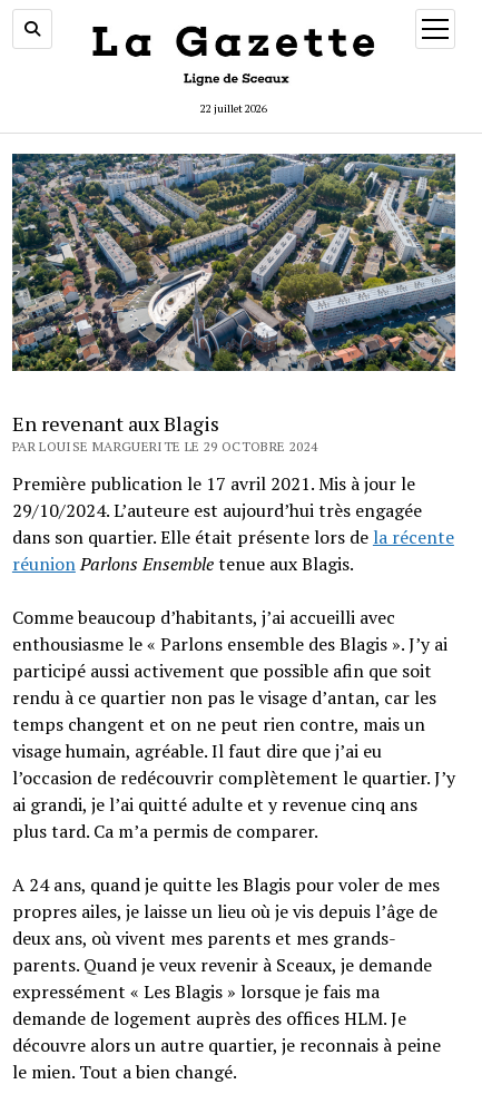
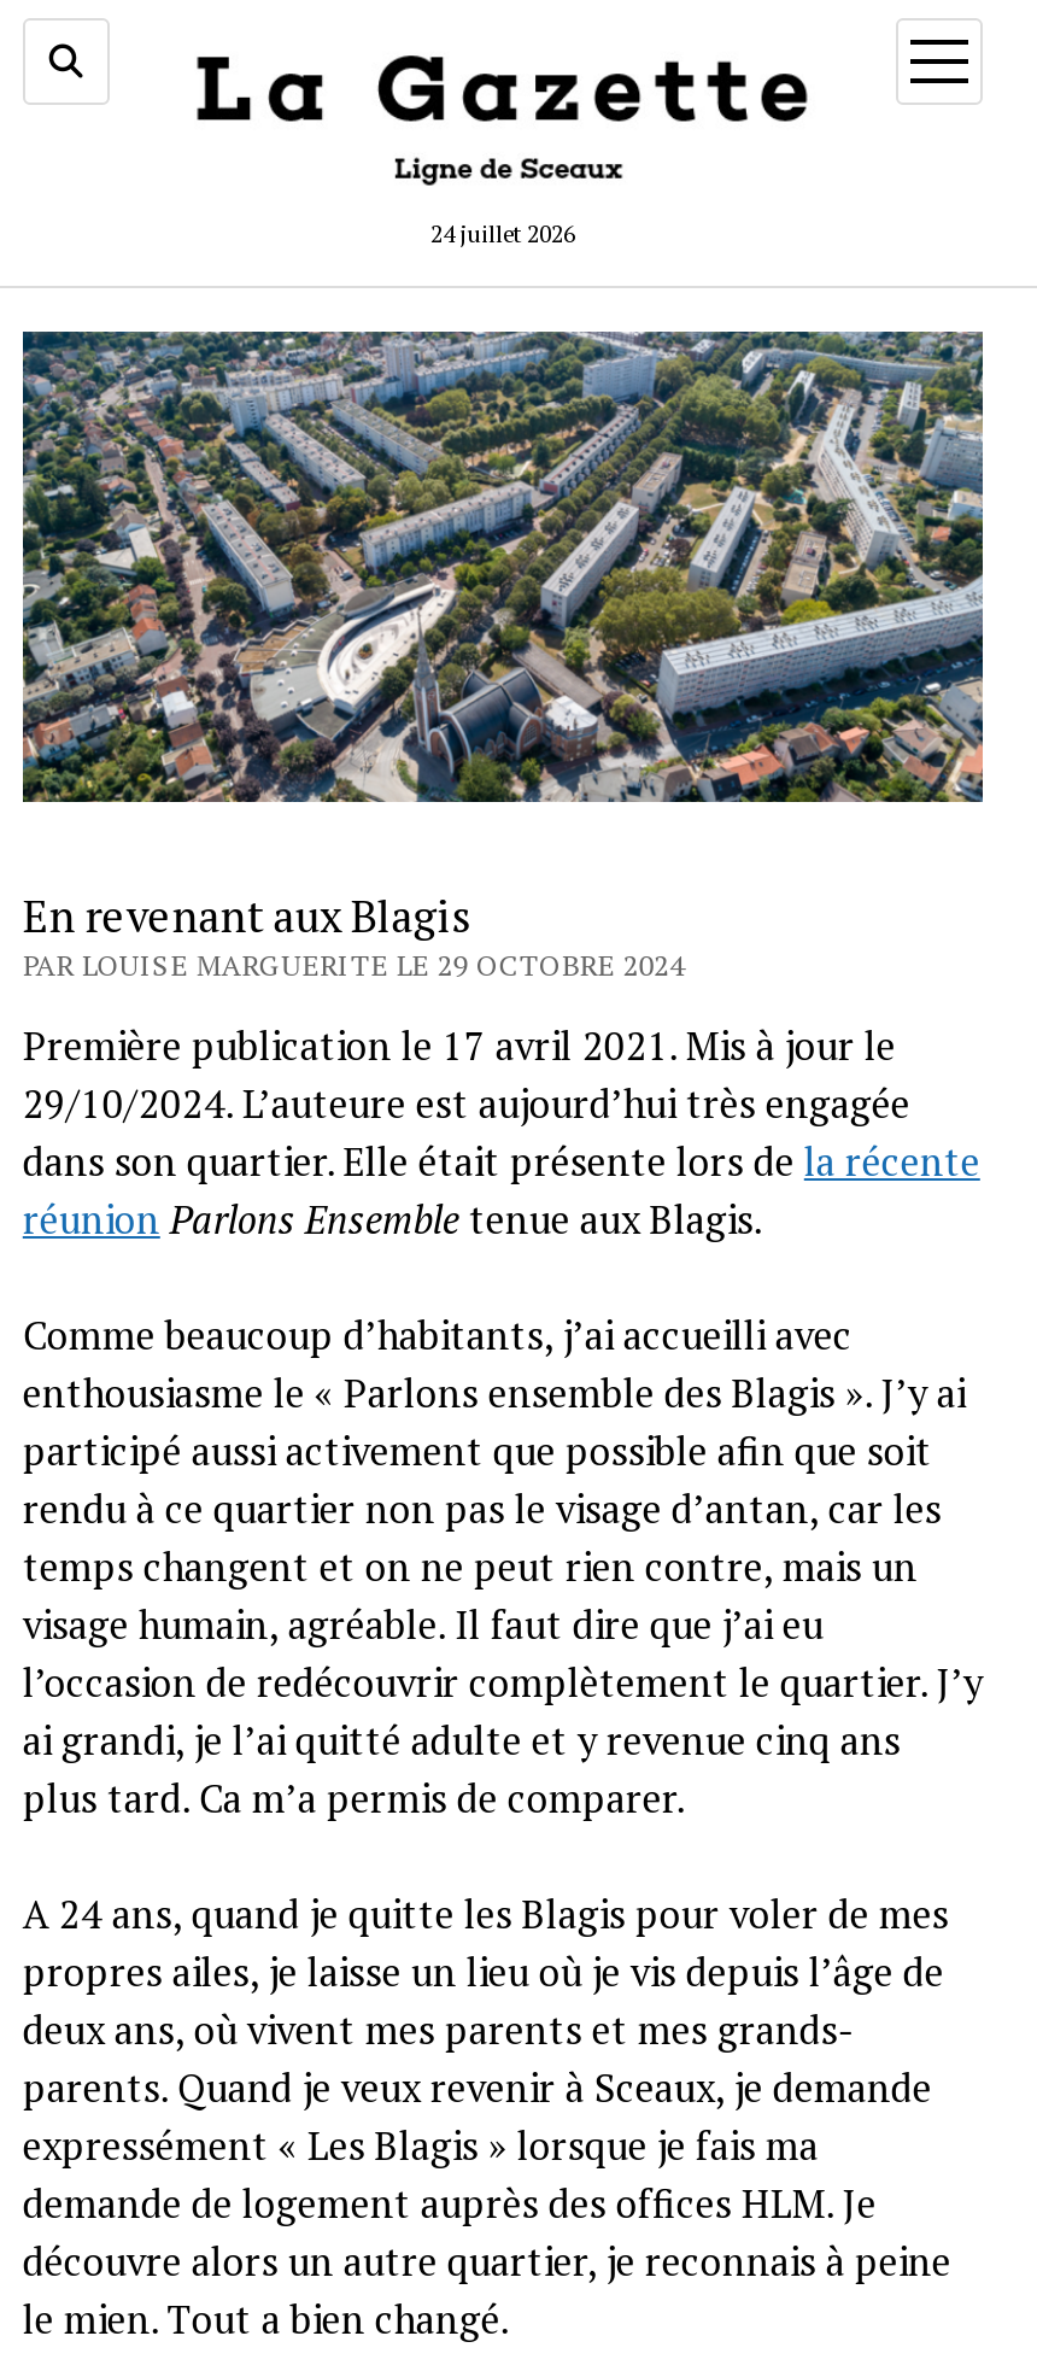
- 22 juillet 2026
+ 24 juillet 2026
